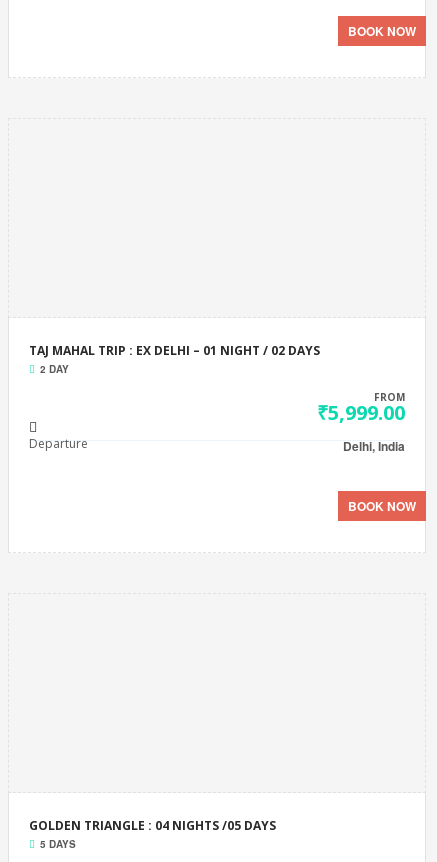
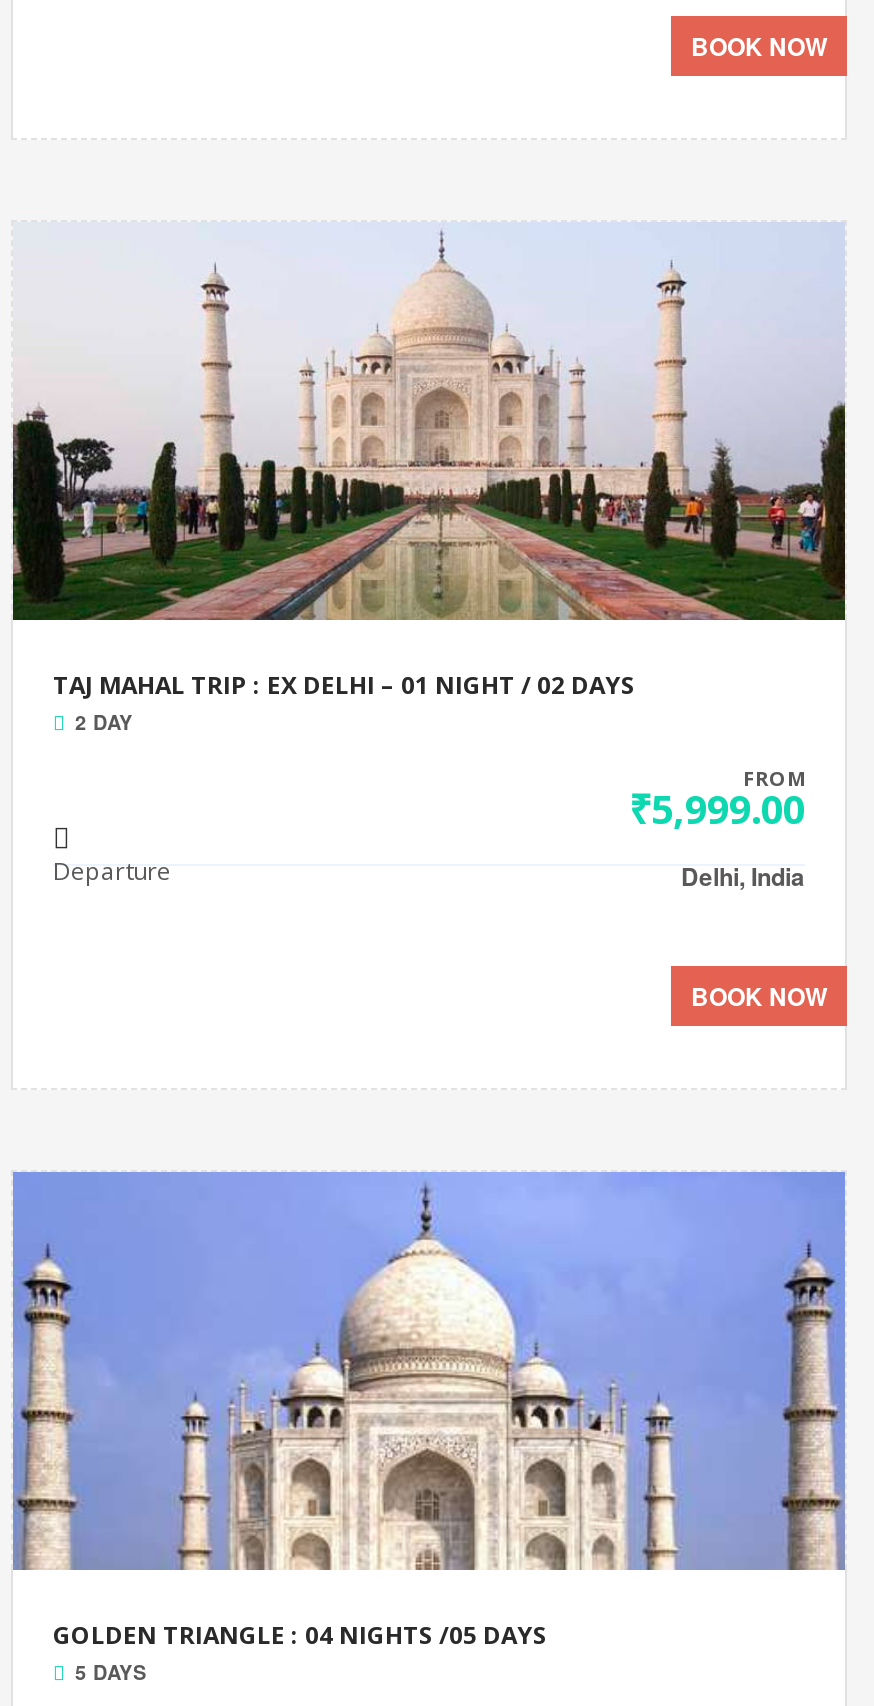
+ [image]

+ [image]
